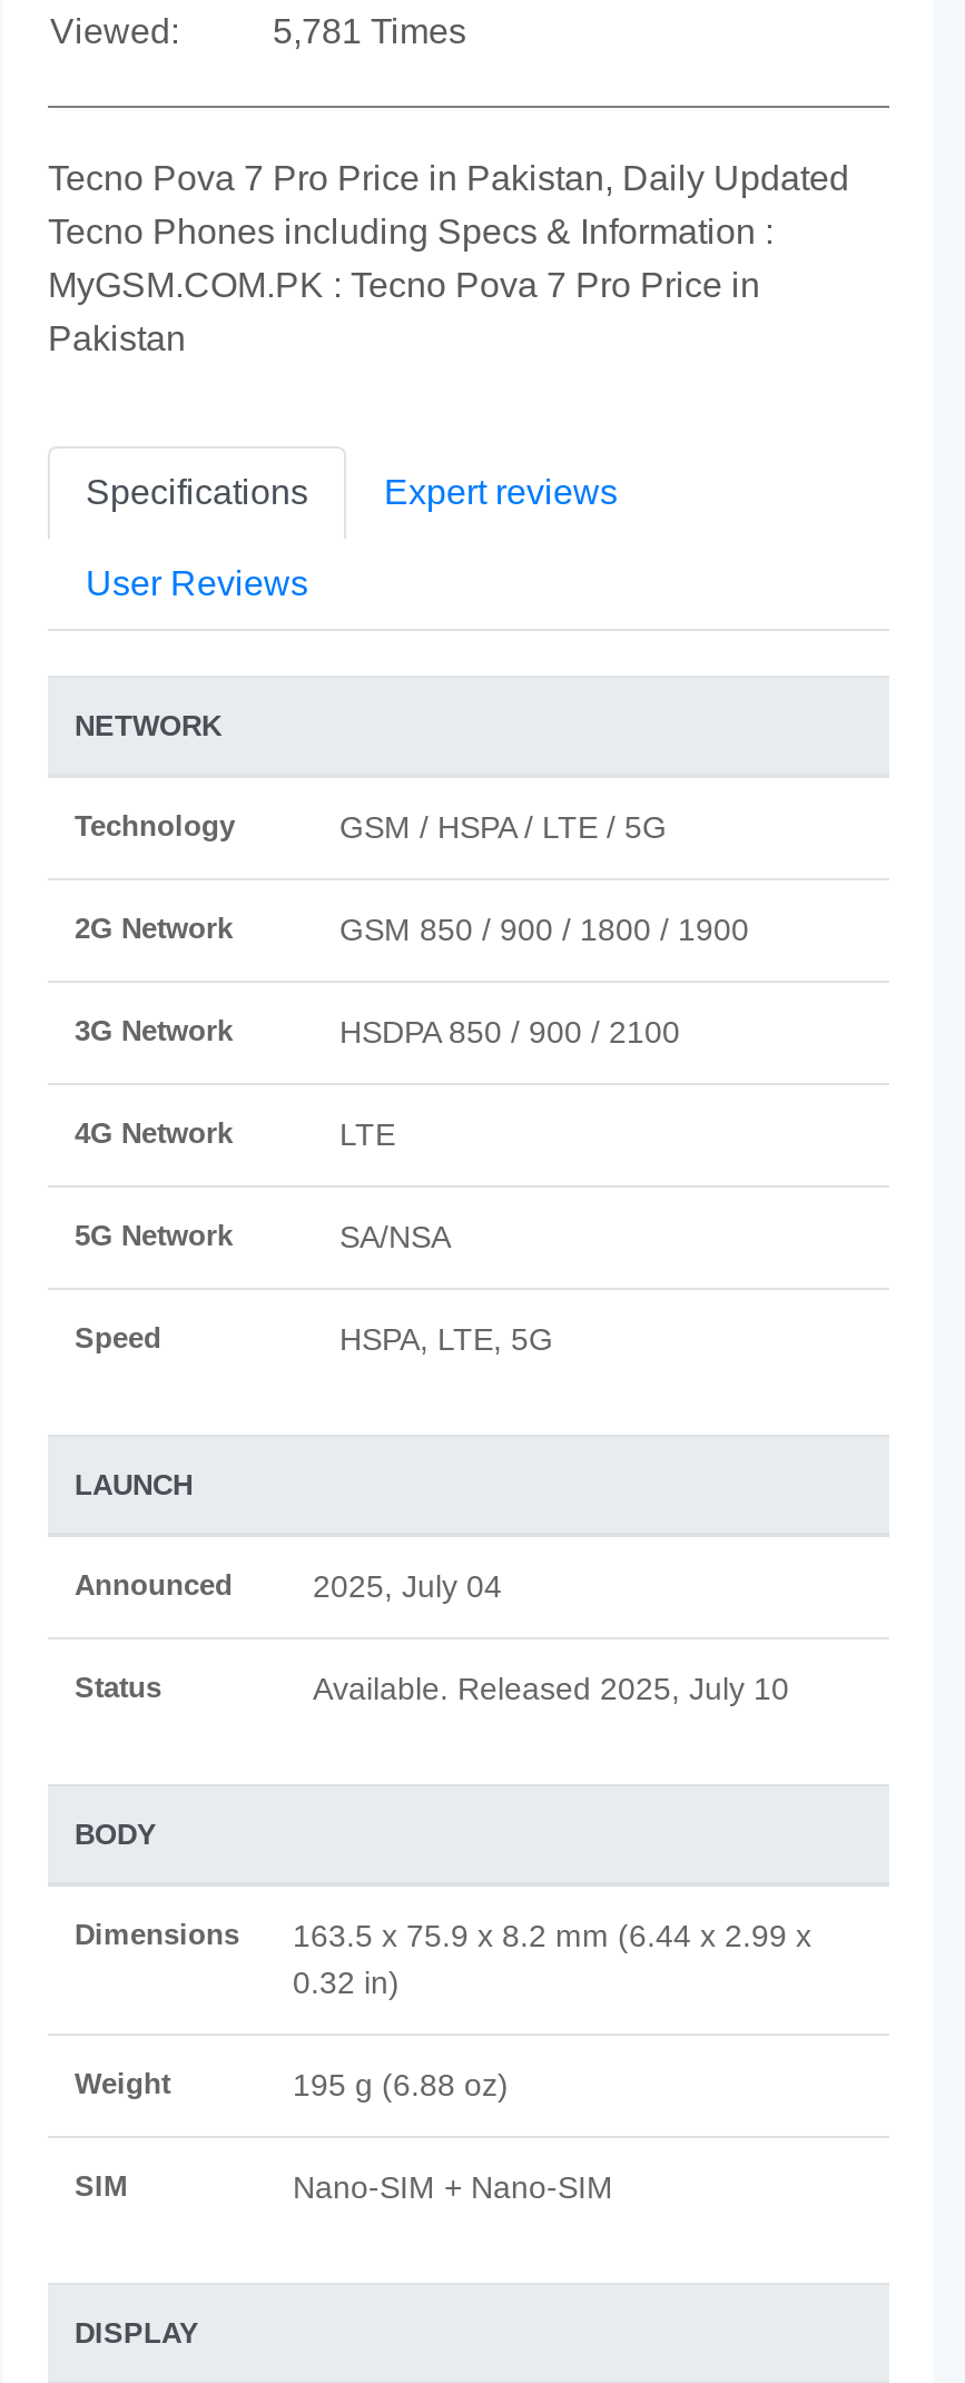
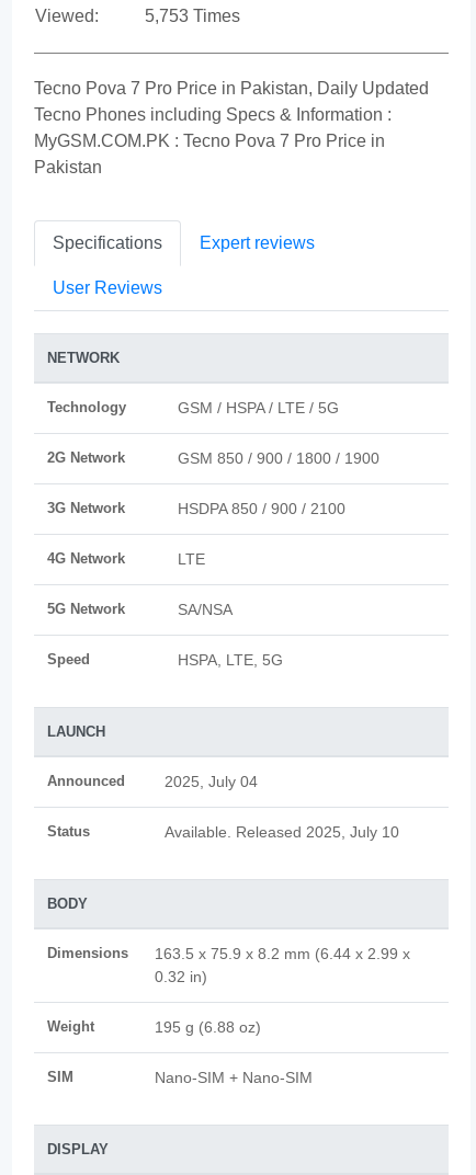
- 5,781 Times
+ 5,753 Times
